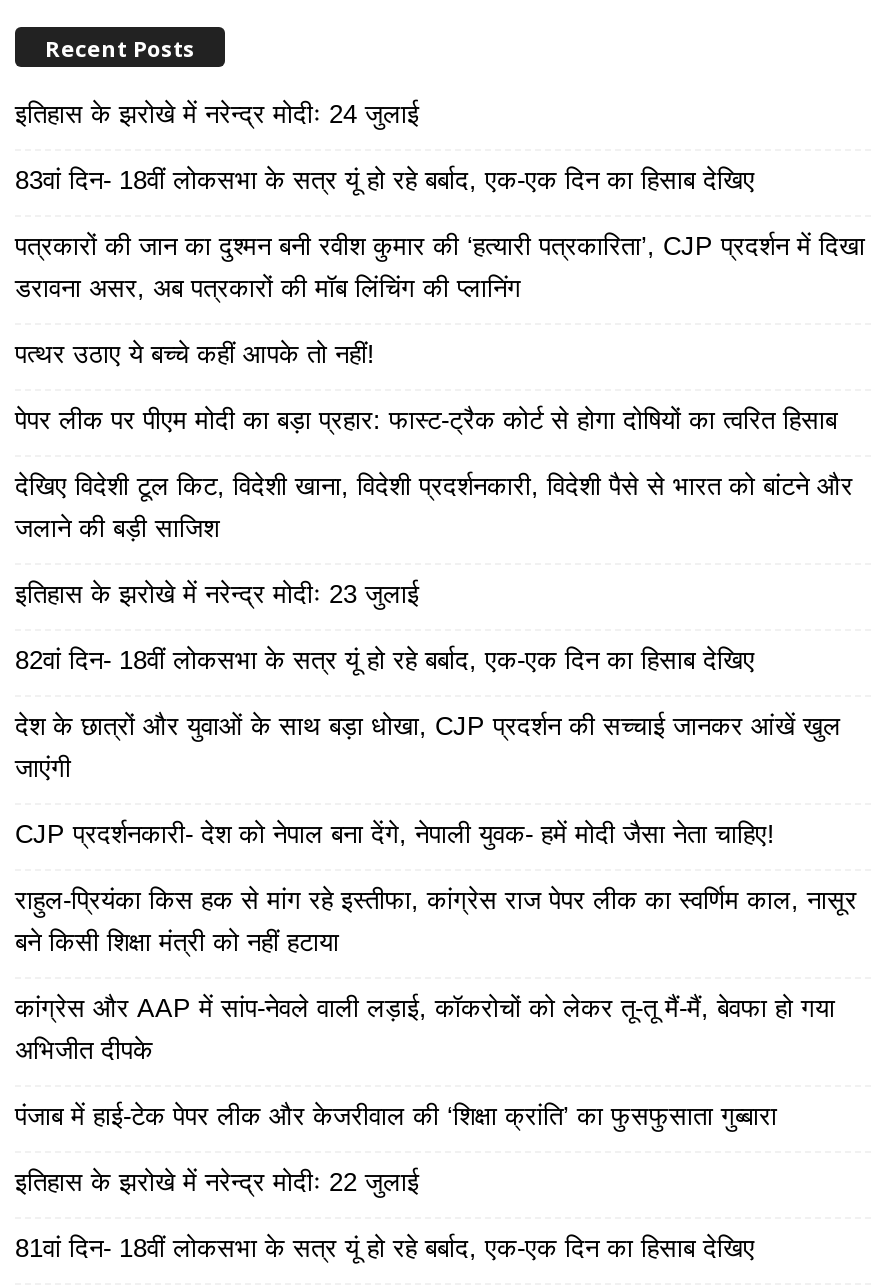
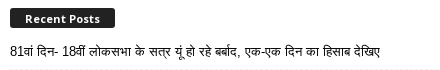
- इतिहास के झरोखे में नरेन्द्र मोदीः 24 जुलाई
- 83वां दिन- 18वीं लोकसभा के सत्र यूं हो रहे बर्बाद, एक-एक दिन का हिसाब देखिए
- पत्रकारों की जान का दुश्मन बनी रवीश कुमार की ‘हत्यारी पत्रकारिता’, CJP प्रदर्शन में दिखा
- डरावना असर, अब पत्रकारों की मॉब लिंचिंग की प्लानिंग
- पत्थर उठाए ये बच्चे कहीं आपके तो नहीं!
- पेपर लीक पर पीएम मोदी का बड़ा प्रहार: फास्ट-ट्रैक कोर्ट से होगा दोषियों का त्वरित हिसाब
- देखिए विदेशी टूल किट, विदेशी खाना, विदेशी प्रदर्शनकारी, विदेशी पैसे से भारत को बांटने और
- जलाने की बड़ी साजिश
- इतिहास के झरोखे में नरेन्द्र मोदीः 23 जुलाई
- 82वां दिन- 18वीं लोकसभा के सत्र यूं हो रहे बर्बाद, एक-एक दिन का हिसाब देखिए
- देश के छात्रों और युवाओं के साथ बड़ा धोखा, CJP प्रदर्शन की सच्चाई जानकर आंखें खुल
- जाएंगी
- CJP प्रदर्शनकारी- देश को नेपाल बना देंगे, नेपाली युवक- हमें मोदी जैसा नेता चाहिए!
- राहुल-प्रियंका किस हक से मांग रहे इस्तीफा, कांग्रेस राज पेपर लीक का स्वर्णिम काल, नासूर
- बने किसी शिक्षा मंत्री को नहीं हटाया
- कांग्रेस और AAP में सांप-नेवले वाली लड़ाई, कॉकरोचों को लेकर तू-तू मैं-मैं, बेवफा हो गया
- अभिजीत दीपके
- पंजाब में हाई-टेक पेपर लीक और केजरीवाल की ‘शिक्षा क्रांति’ का फुसफुसाता गुब्बारा
- इतिहास के झरोखे में नरेन्द्र मोदीः 22 जुलाई
